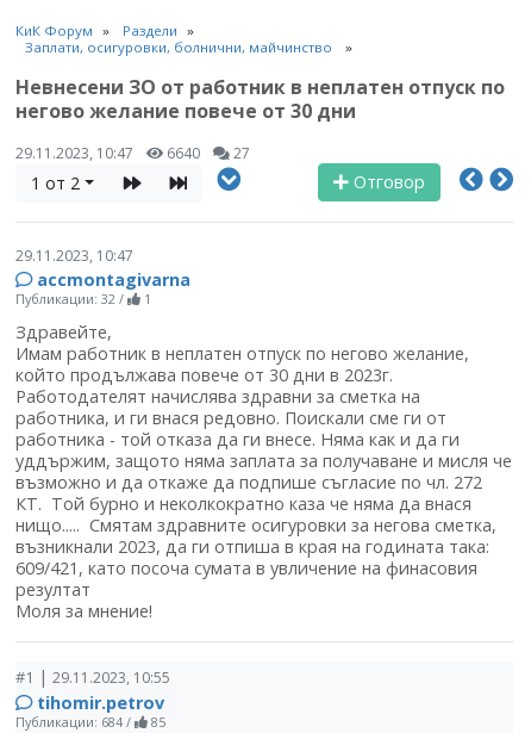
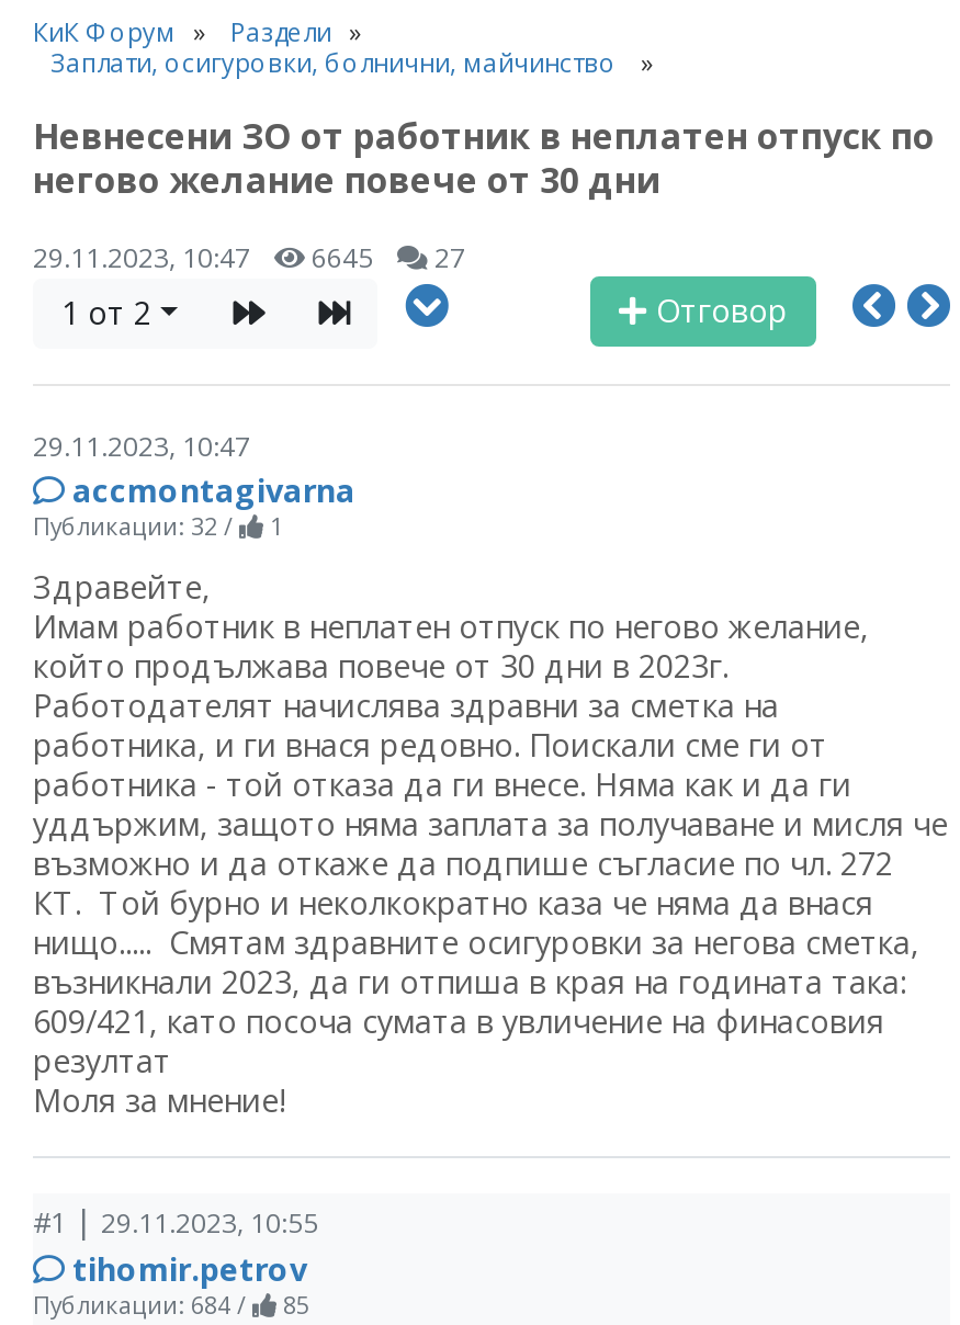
- 29.11.2023, 10:47 6640 27
+ 29.11.2023, 10:47 6645 27
